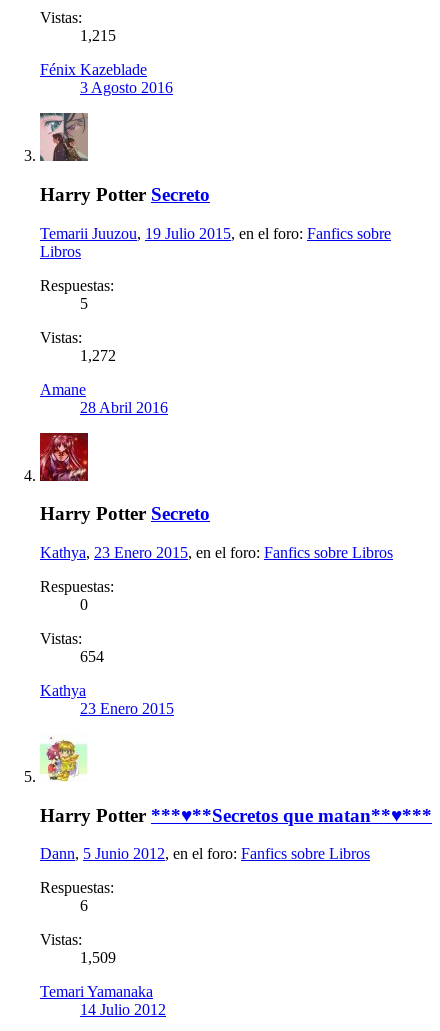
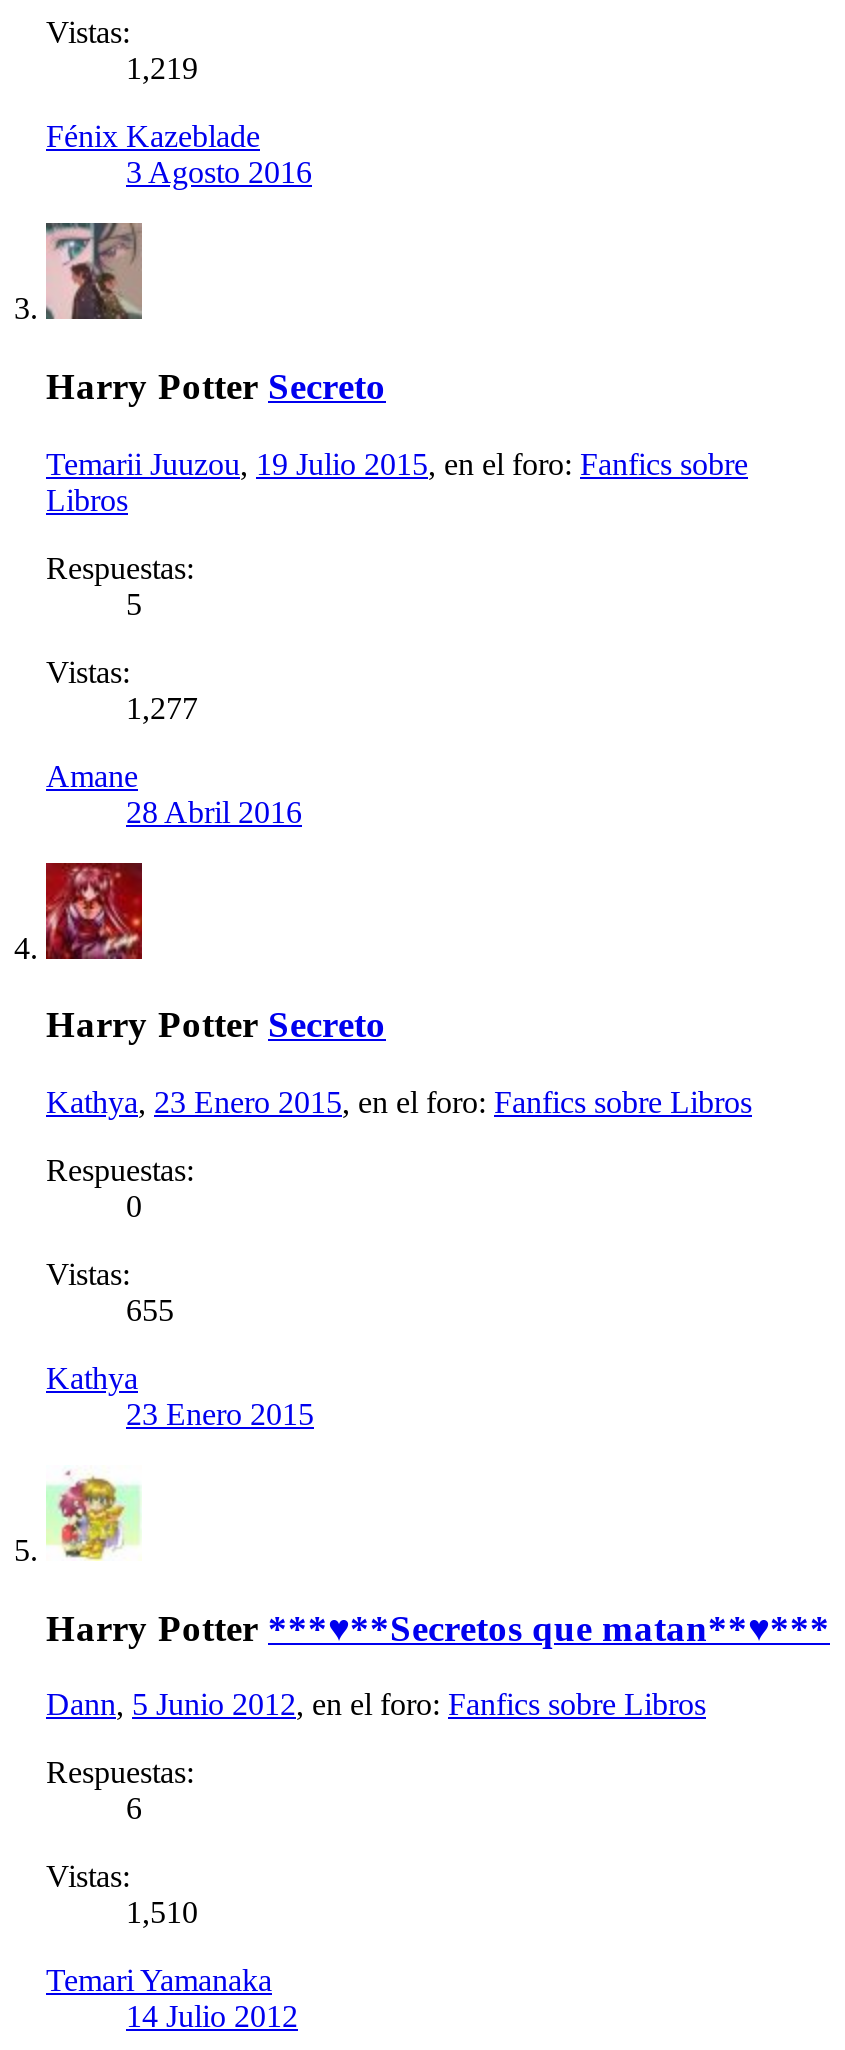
- 1,215
+ 1,219

- 1,272
+ 1,277

- 654
+ 655

- 1,509
+ 1,510
